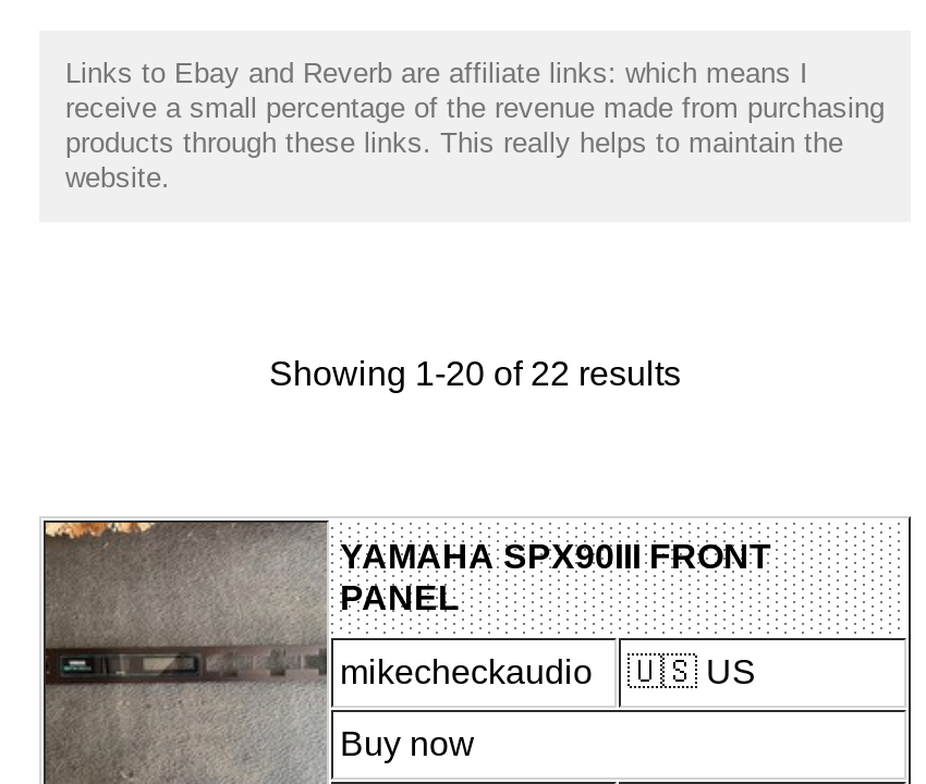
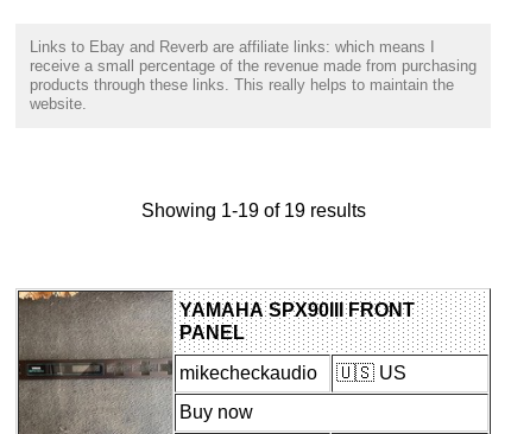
- Showing 1-20 of 22 results
+ Showing 1-19 of 19 results
